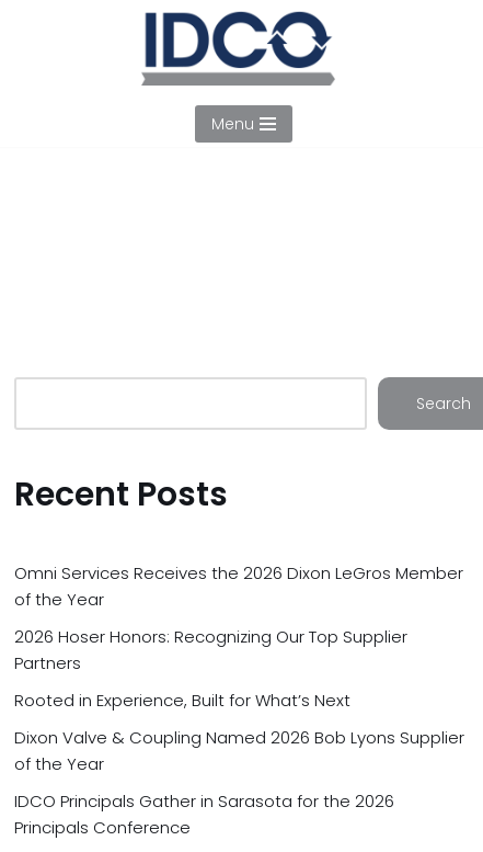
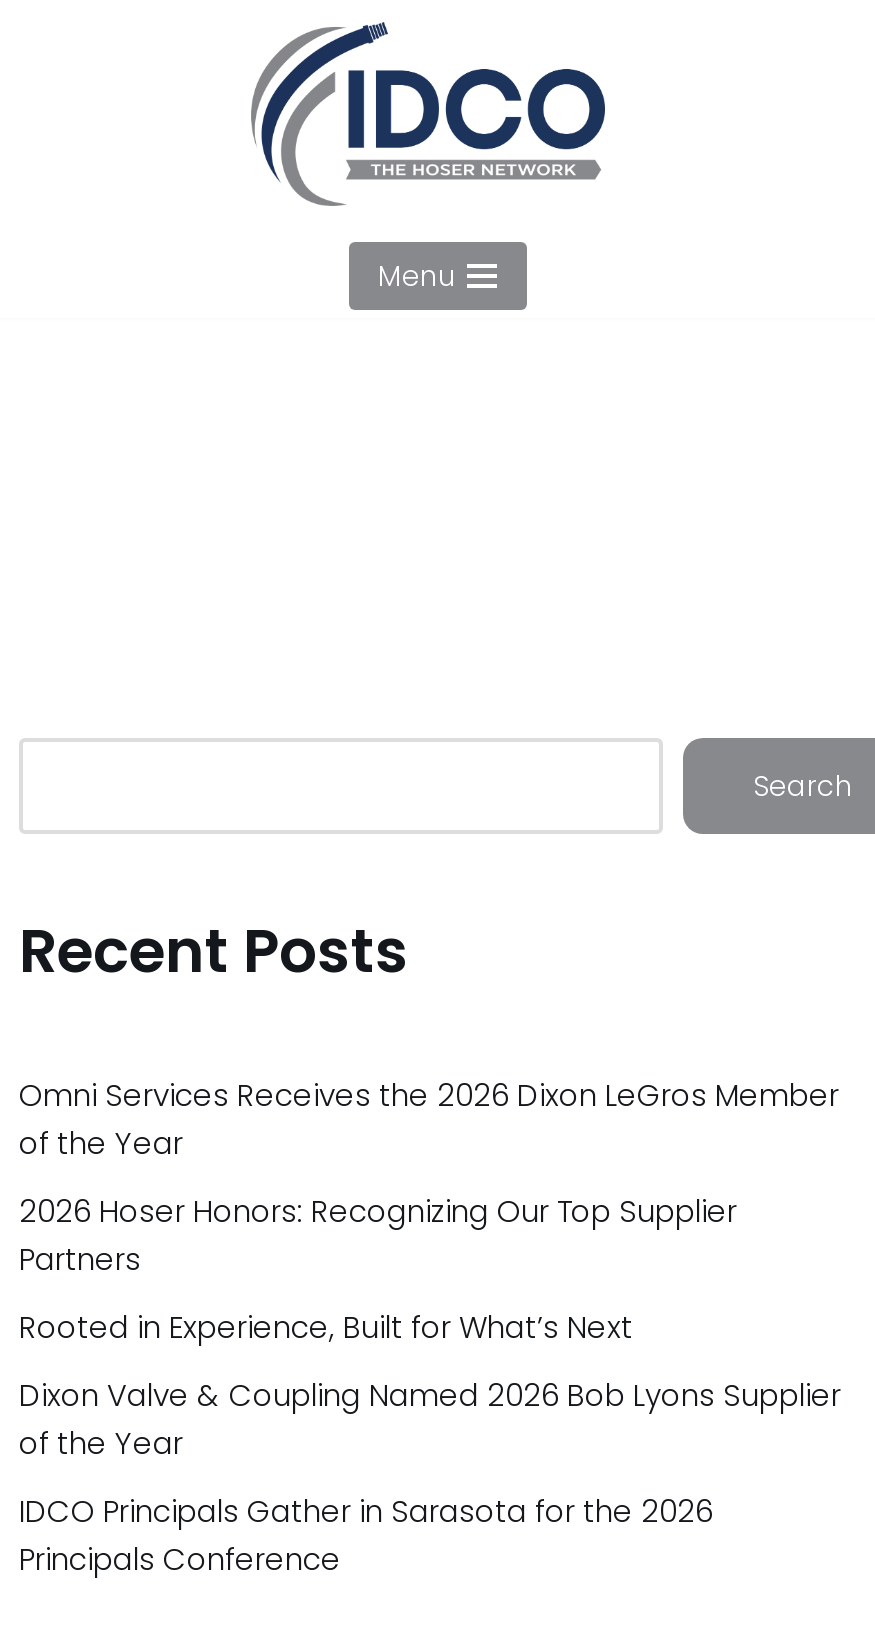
- [image]
+ [image]
